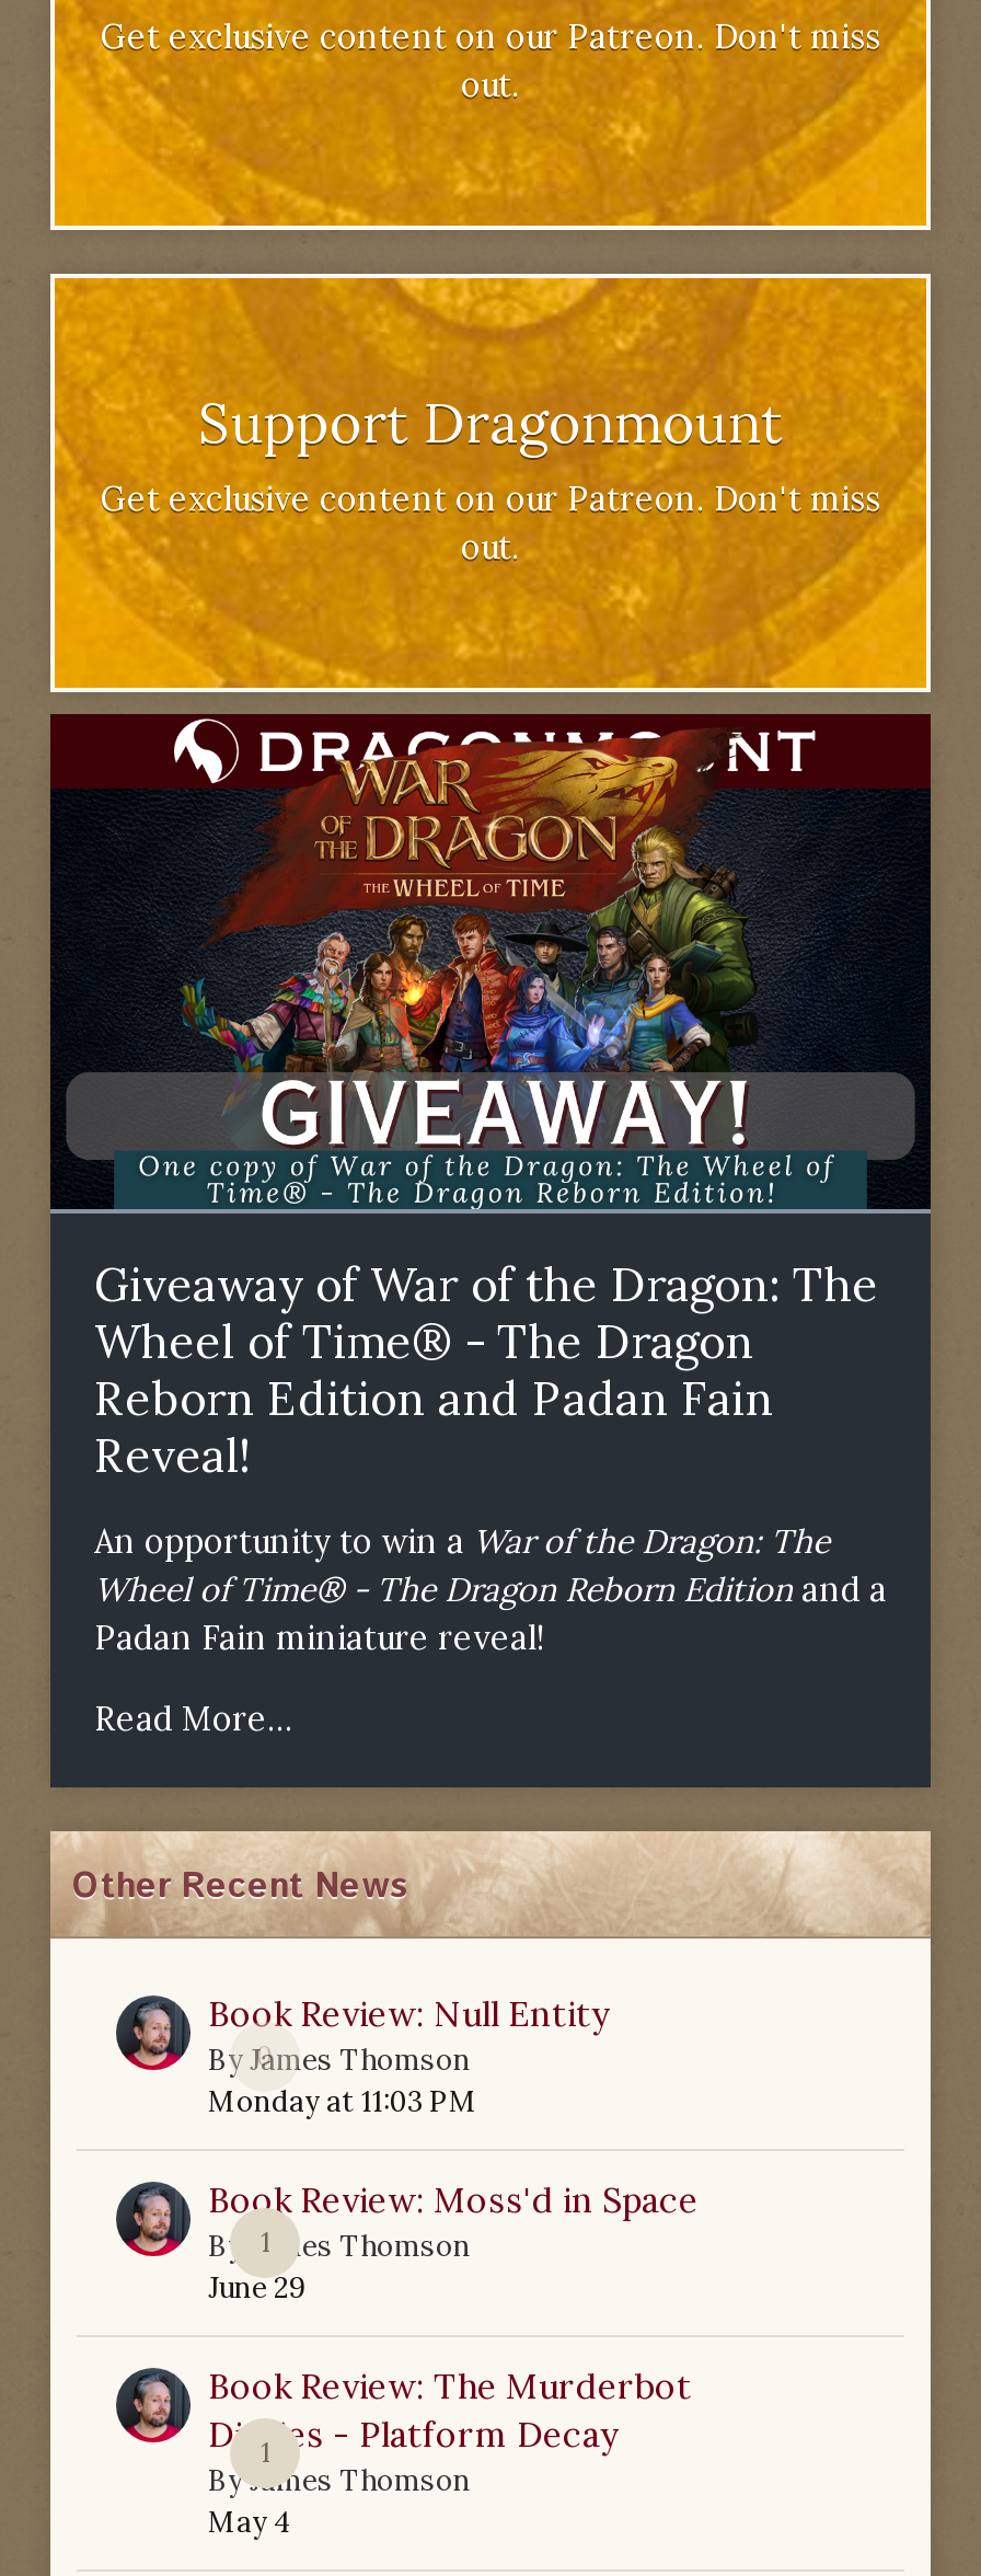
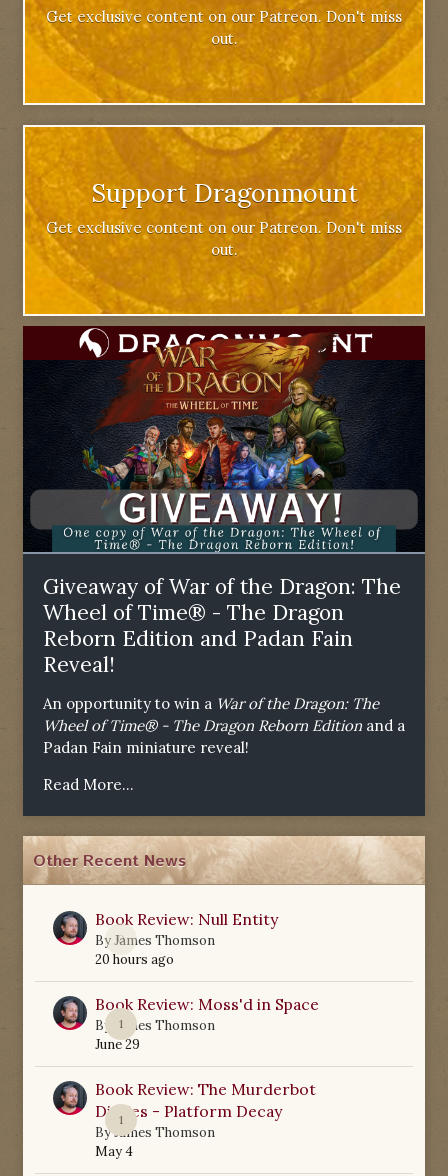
- Monday at 11:03 PM
+ 20 hours ago
